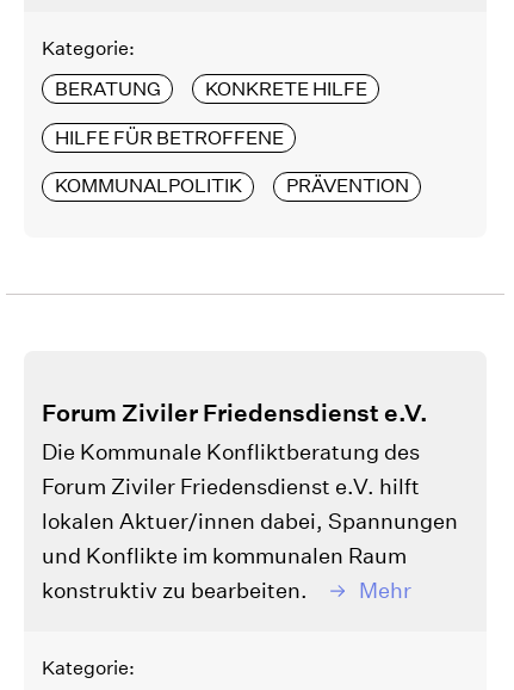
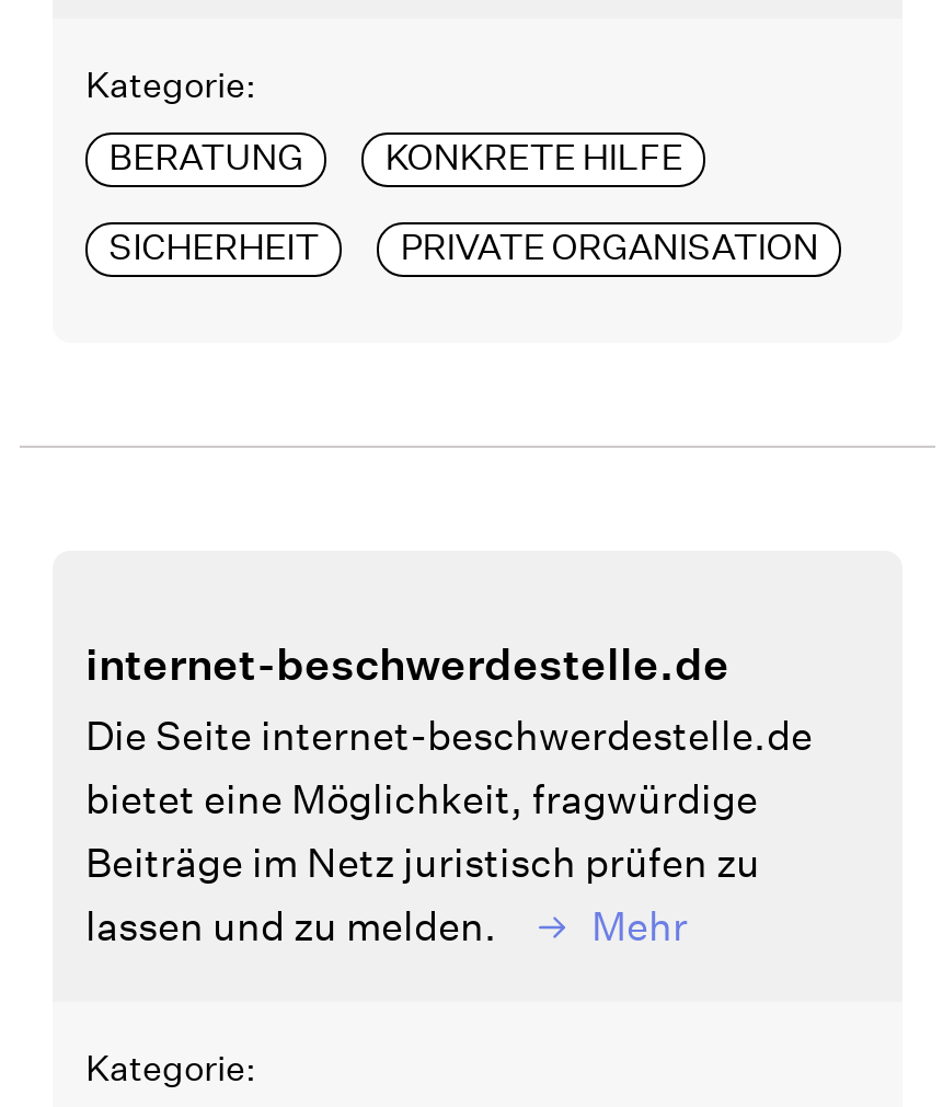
- HILFE FÜR BETROFFENE
- KOMMUNALPOLITIK
- PRÄVENTION
+ SICHERHEIT
+ PRIVATE ORGANISATION

- Forum Ziviler Friedensdienst e.V.
- Die Kommunale Konfliktberatung des
- Forum Ziviler Friedensdienst e.V. hilft
- lokalen Aktuer/innen dabei, Spannungen
- und Konflikte im kommunalen Raum
- konstruktiv zu bearbeiten.
+ internet-beschwerdestelle.de
+ Die Seite internet-beschwerdestelle.de
+ bietet eine Möglichkeit, fragwürdige
+ Beiträge im Netz juristisch prüfen zu
+ lassen und zu melden.
